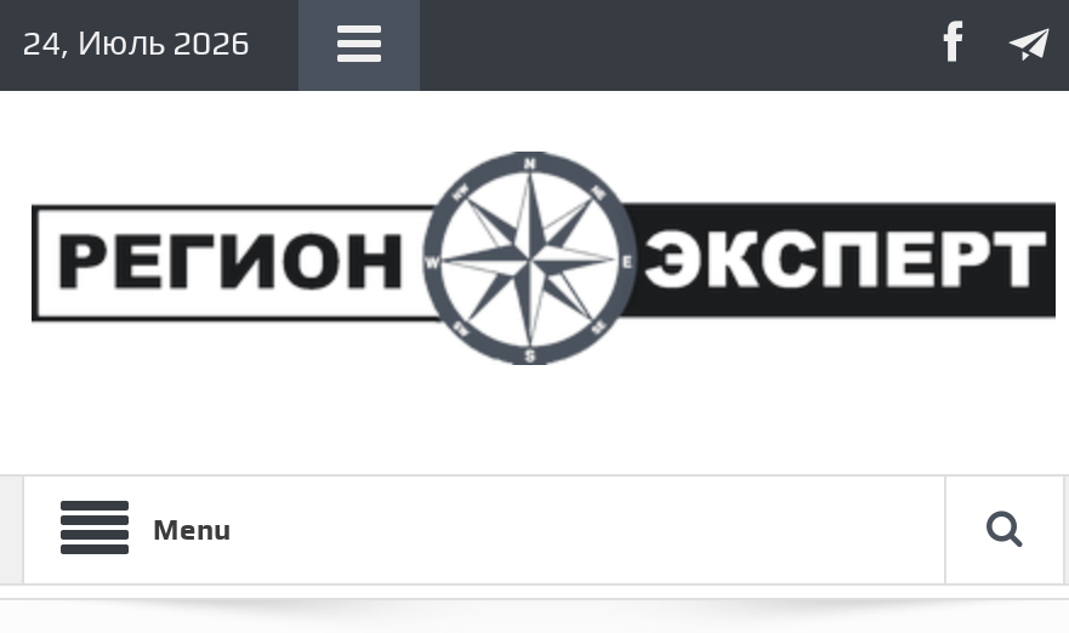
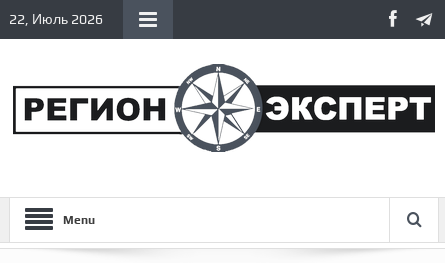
- 24, Июль 2026
+ 22, Июль 2026
